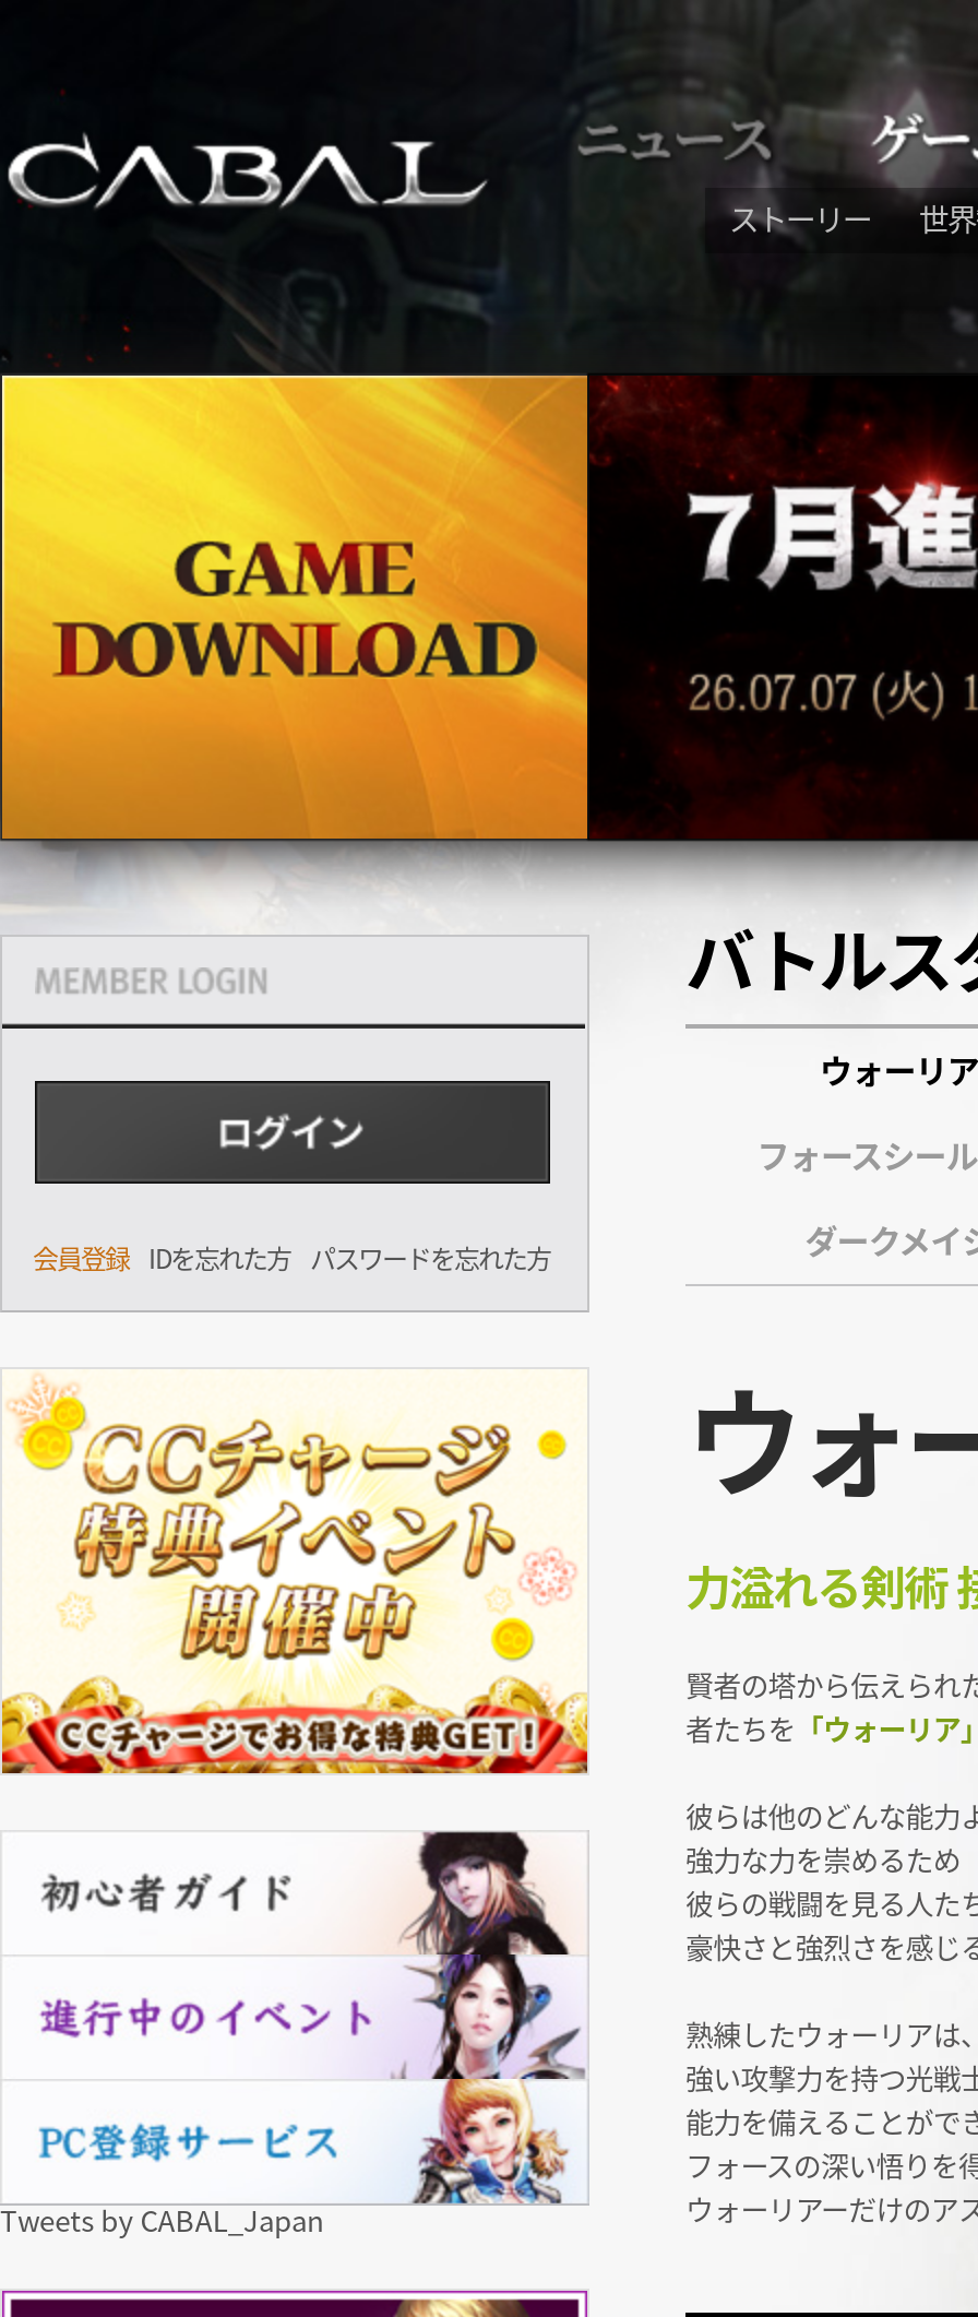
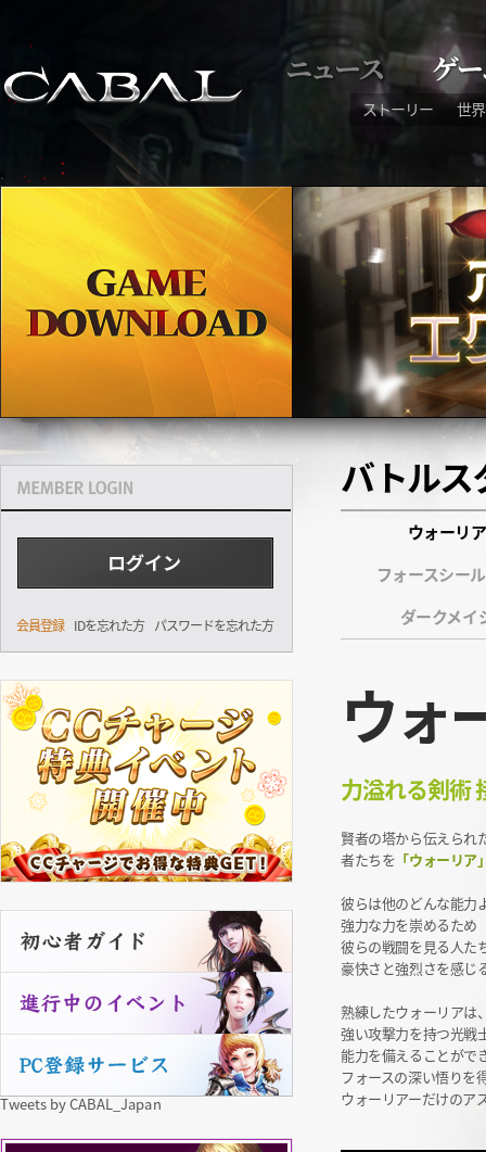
- [image]
+ [image]
